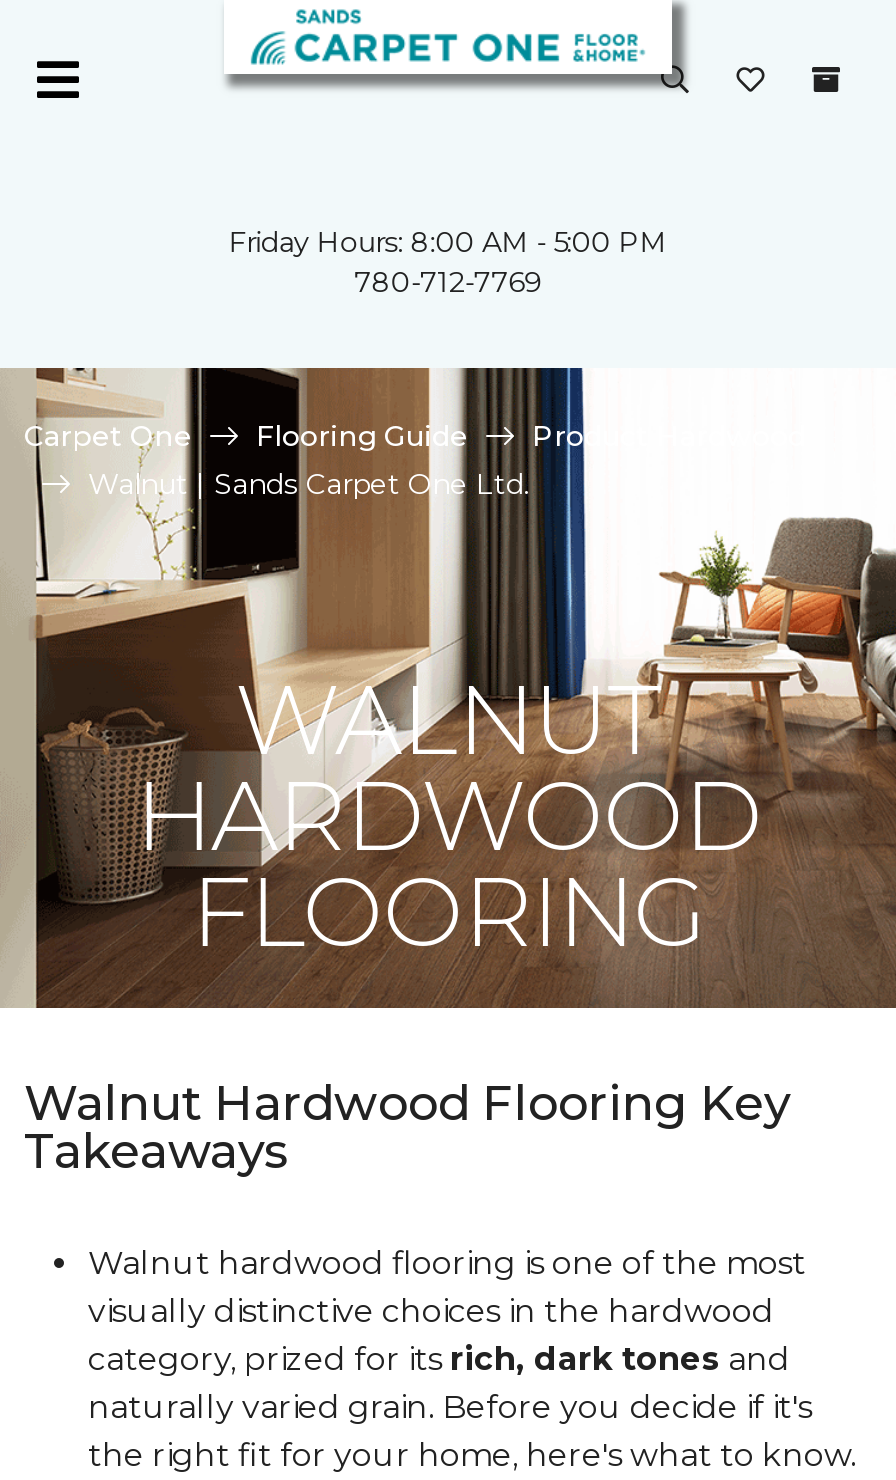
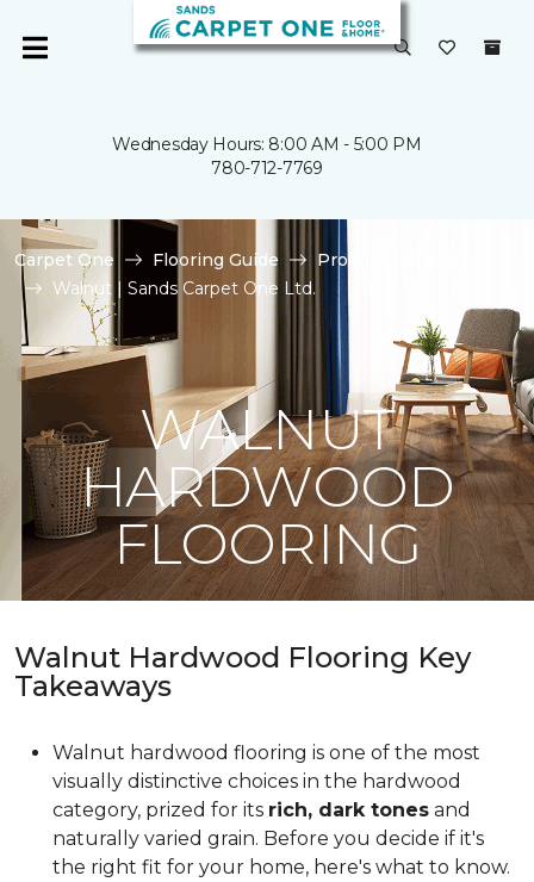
- Friday Hours: 8:00 AM - 5:00 PM
+ Wednesday Hours: 8:00 AM - 5:00 PM
